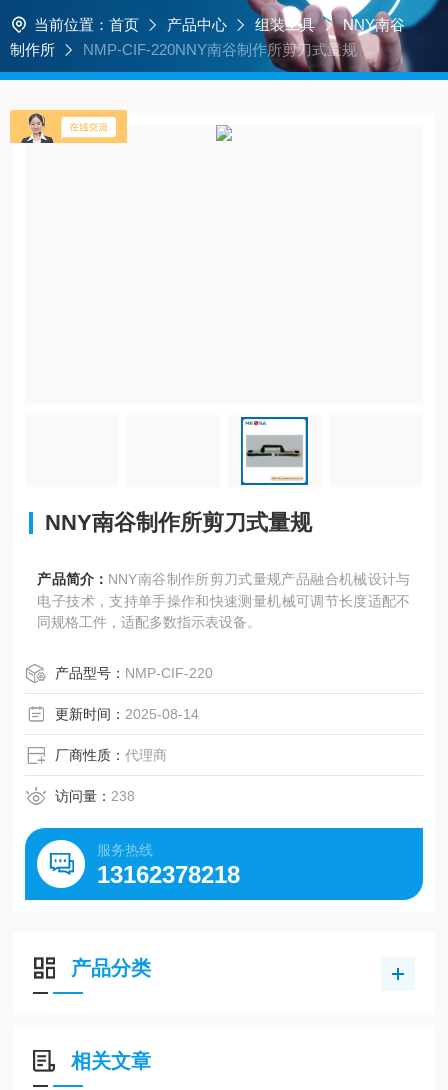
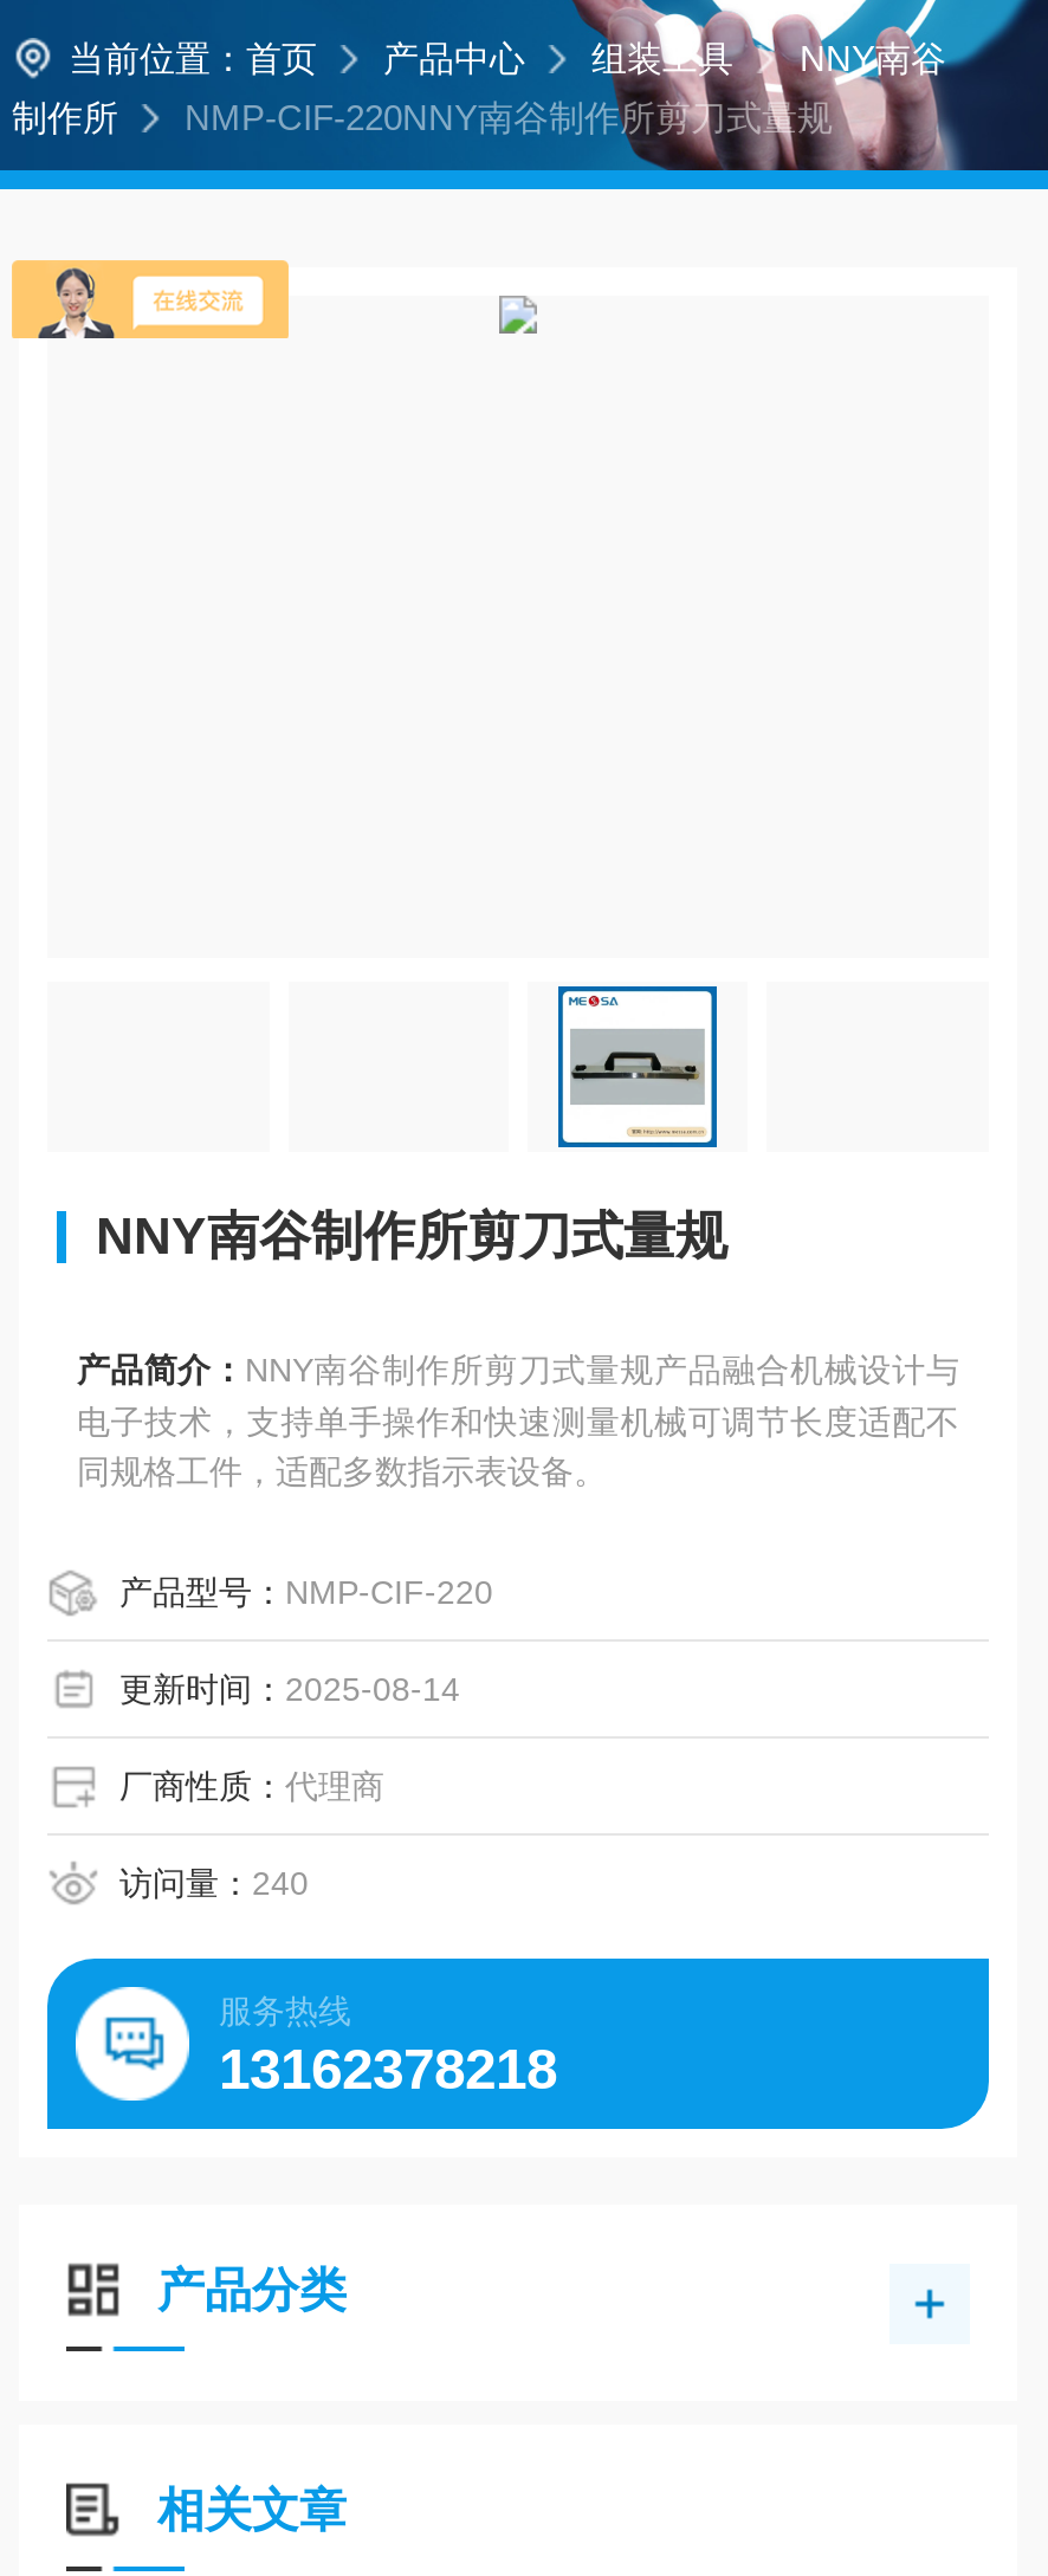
- 访问量：238
+ 访问量：240
